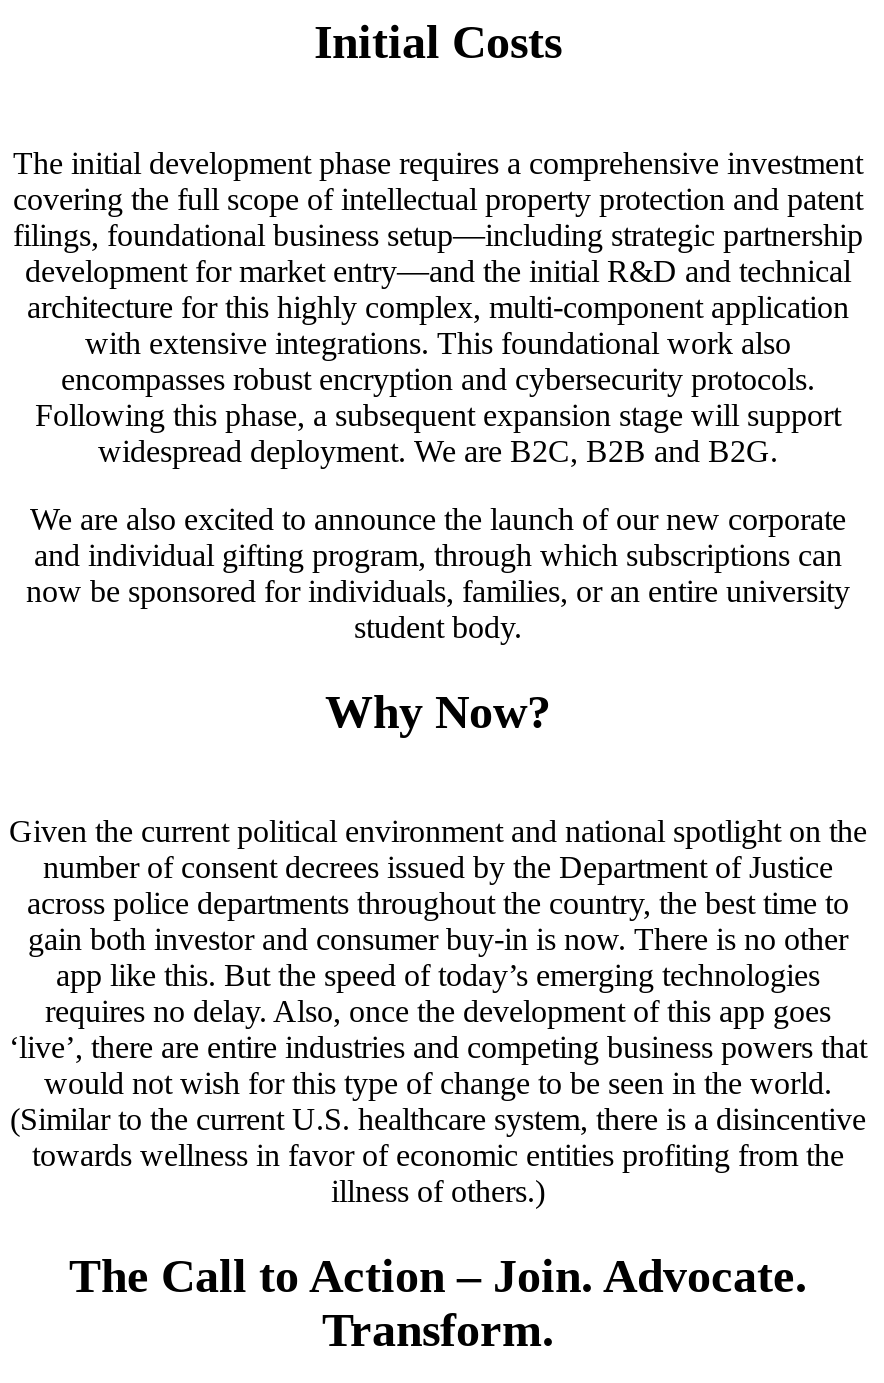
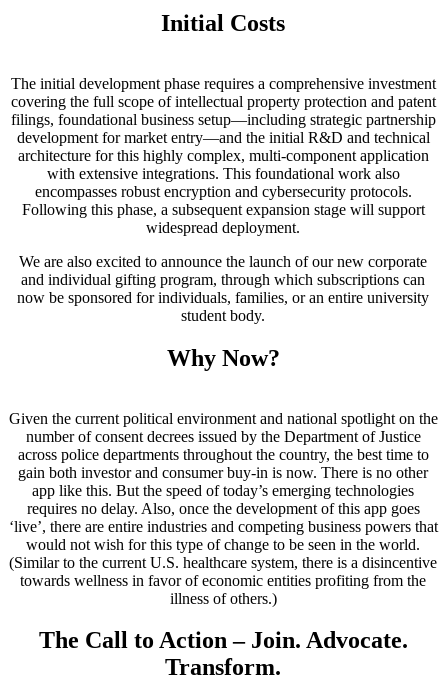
- widespread deployment. We are B2C, B2B and B2G.
+ widespread deployment.
